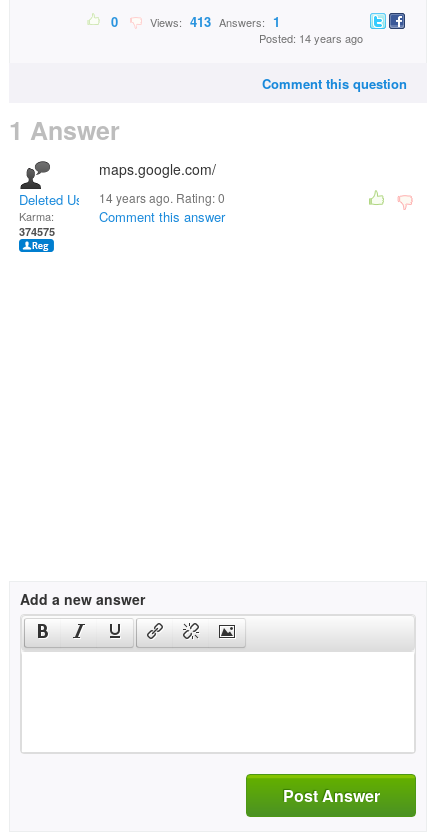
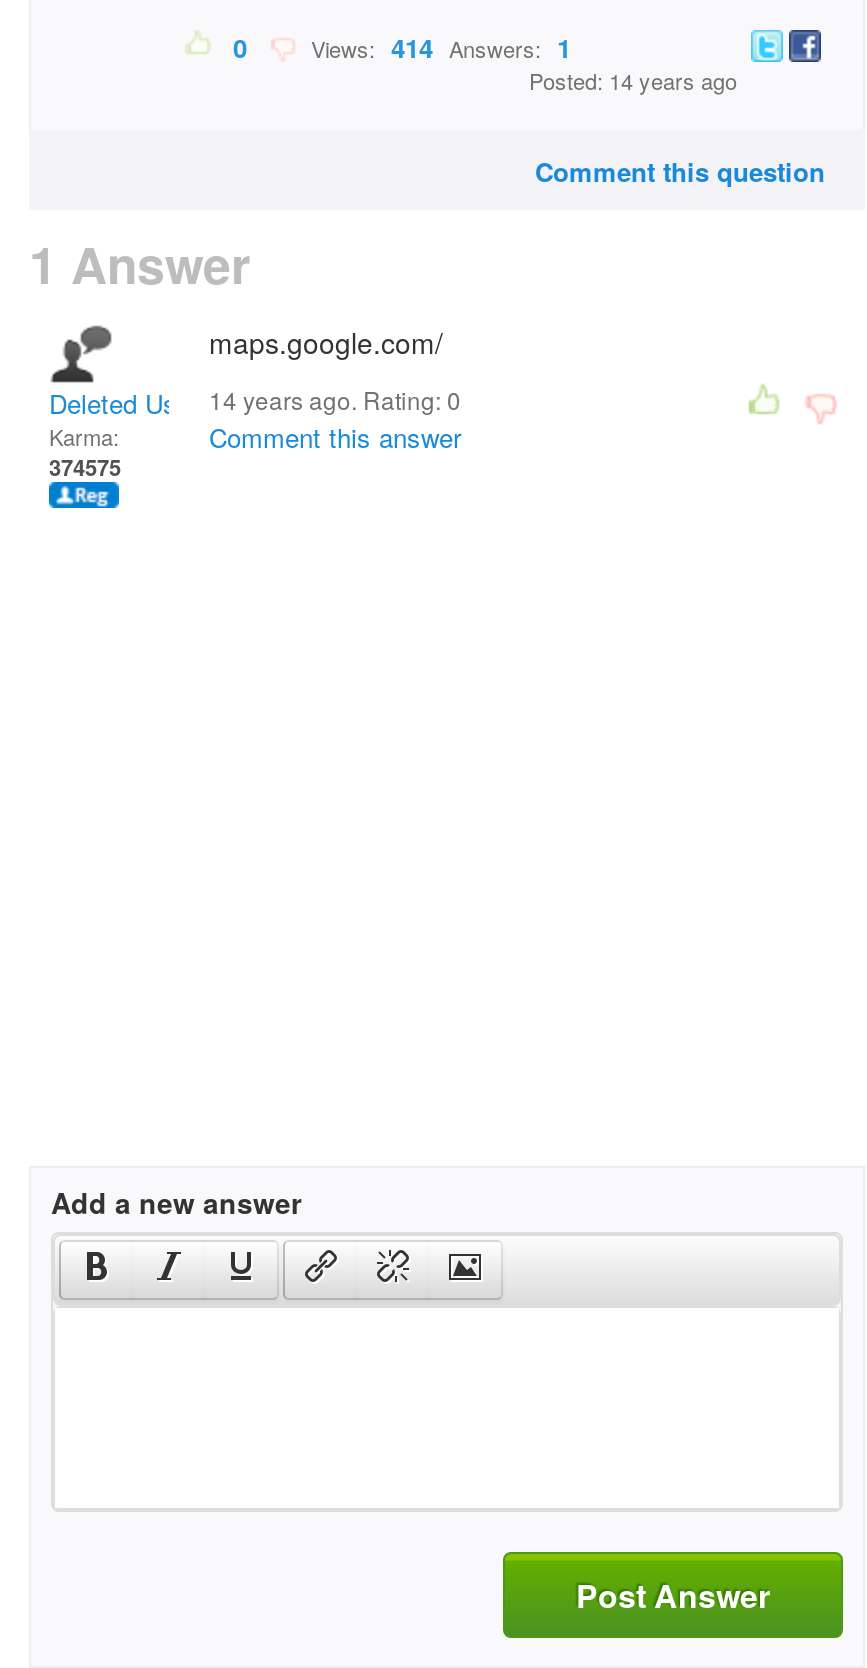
- Views: 413 Answers: 1
+ Views: 414 Answers: 1
